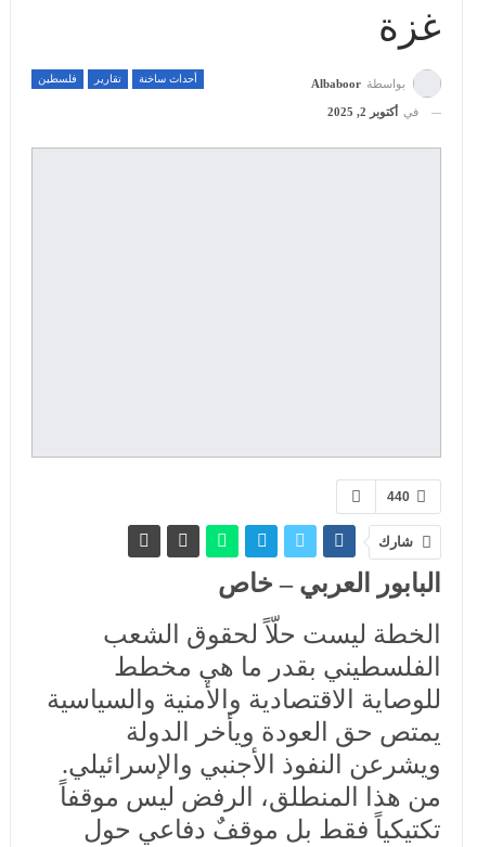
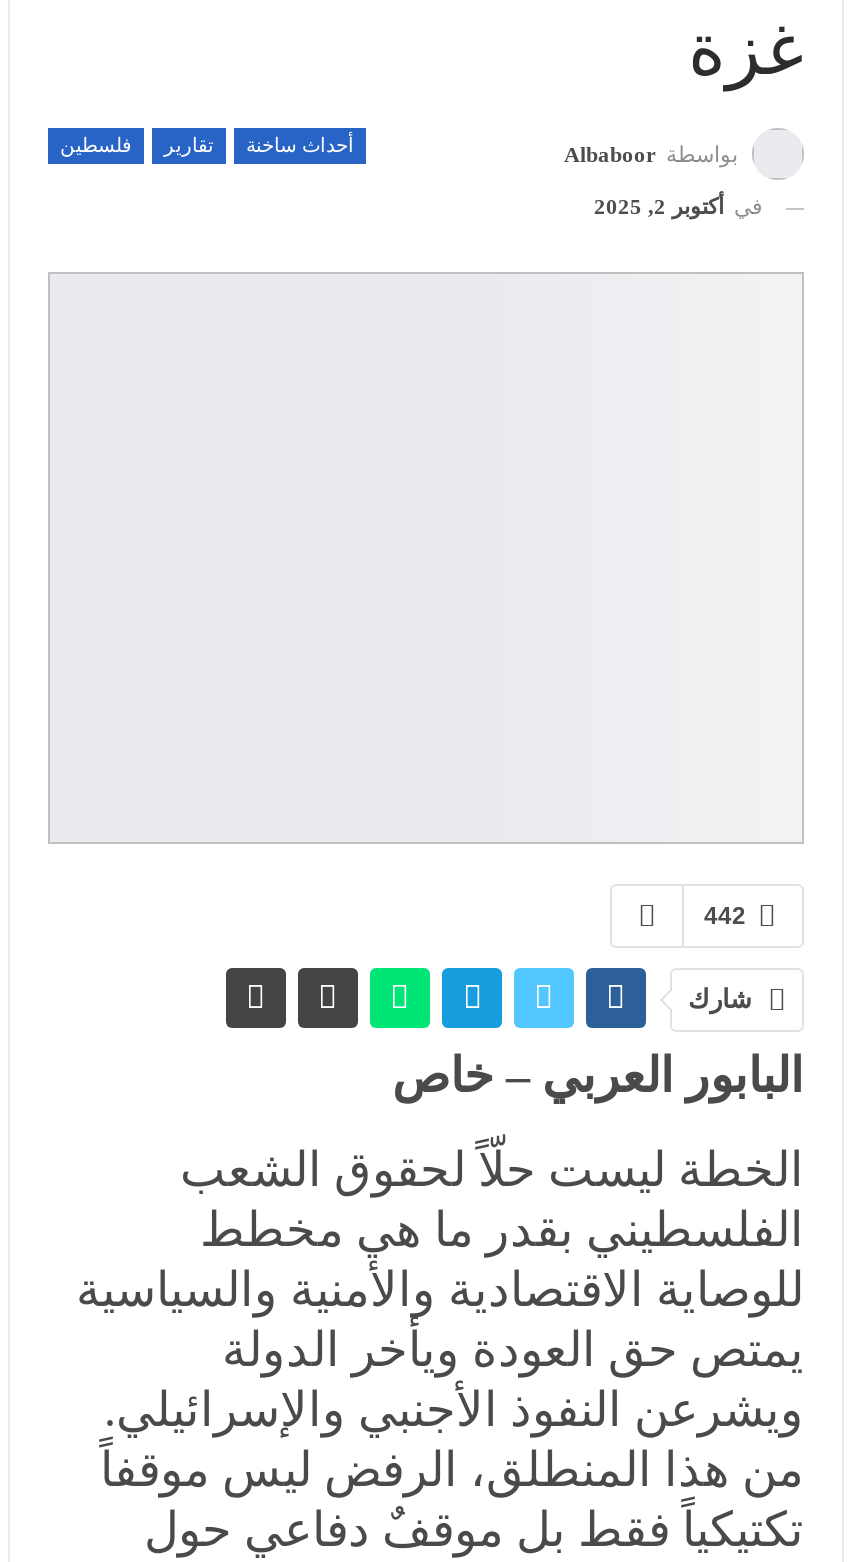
- 440
+ 442
